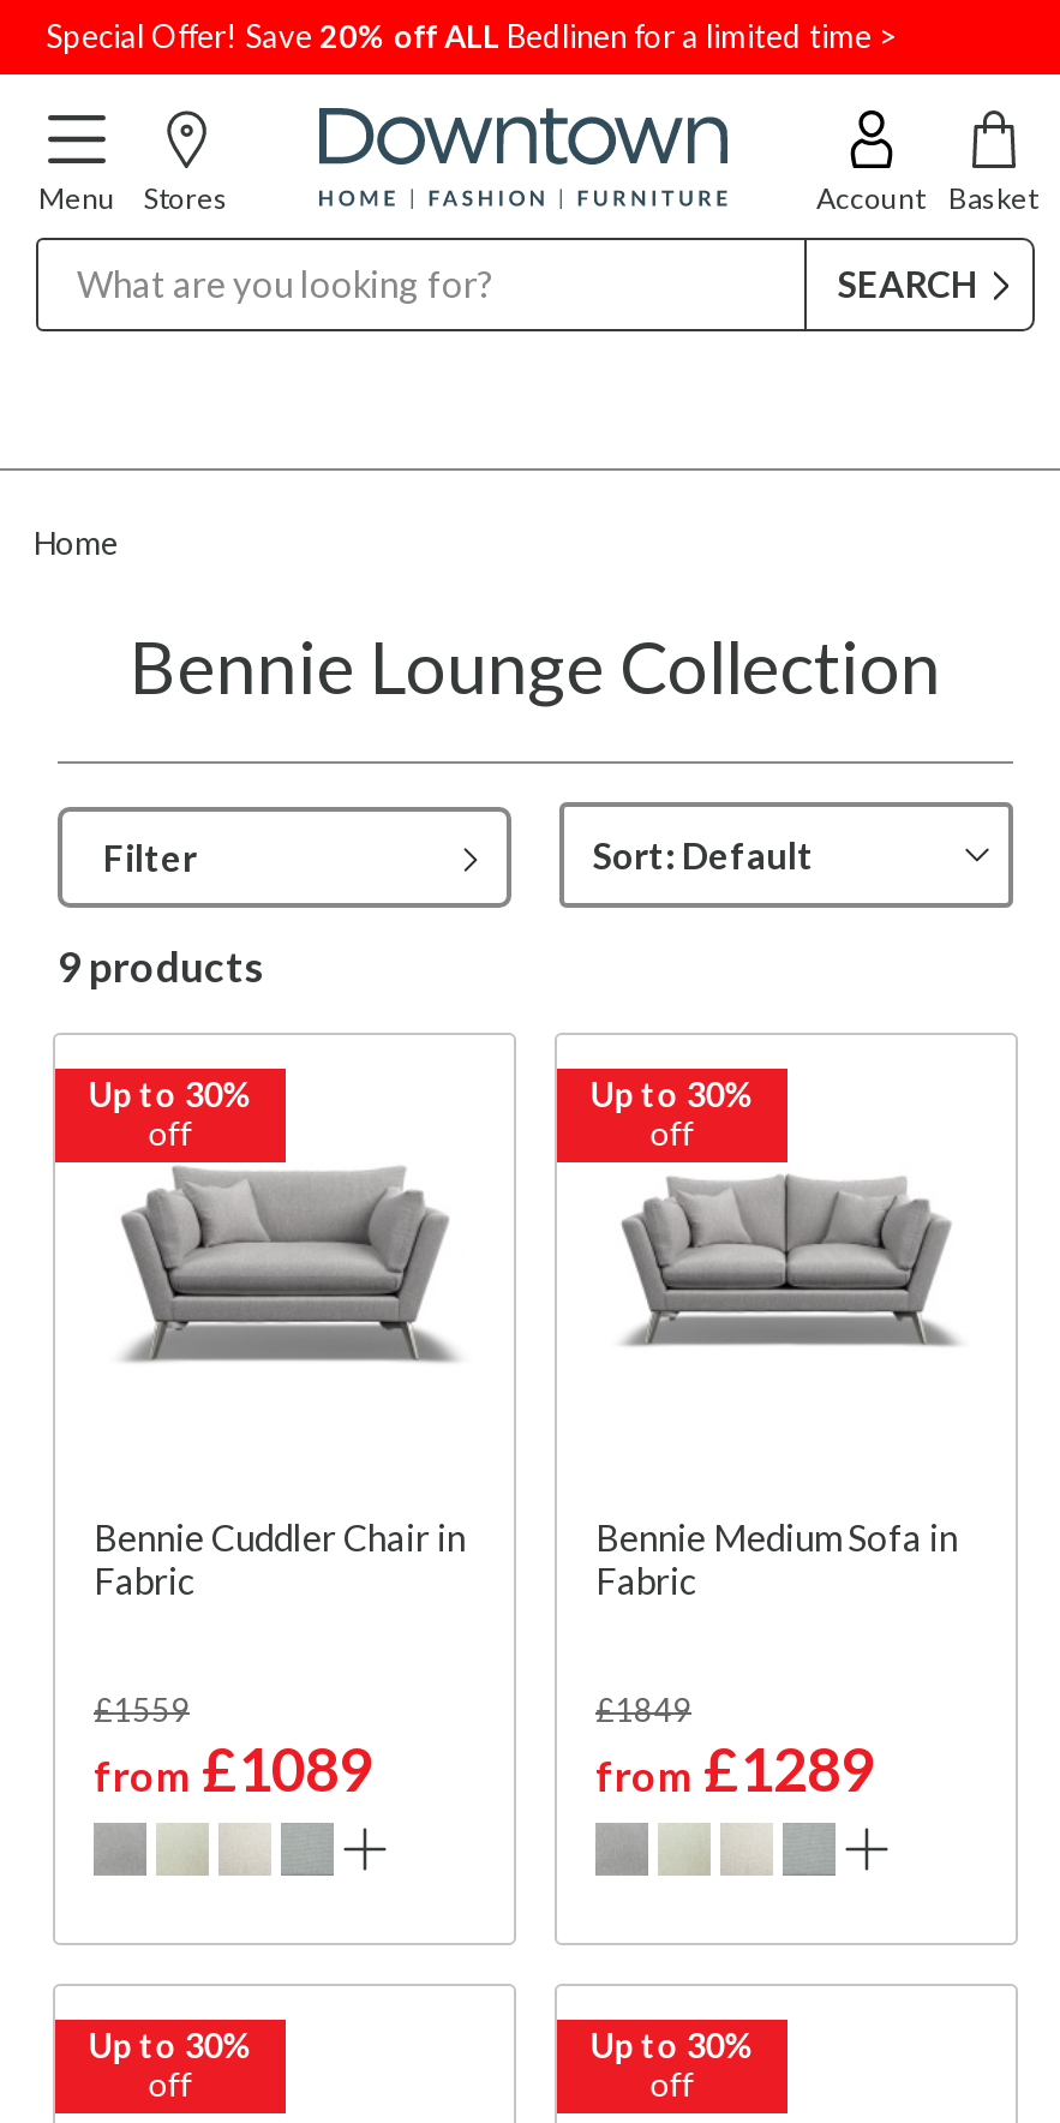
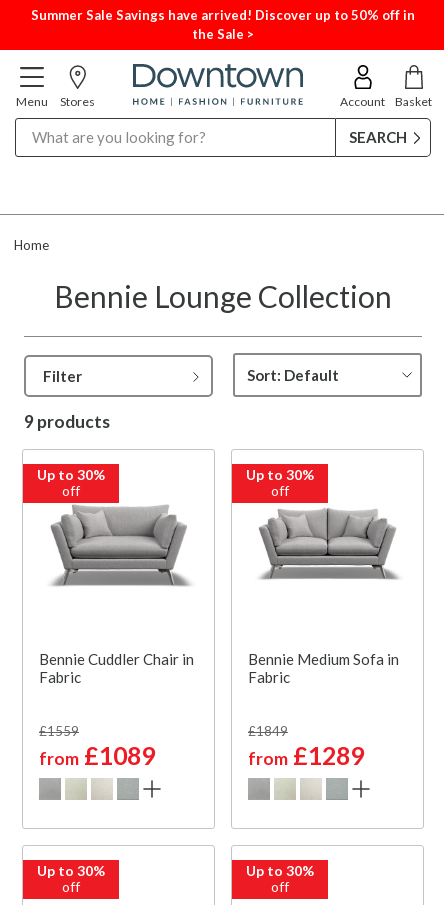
- Special Offer! Save 20% off ALL Bedlinen for a limited time >
+ Summer Sale Savings have arrived! Discover up to 50% off in
+ the Sale >
